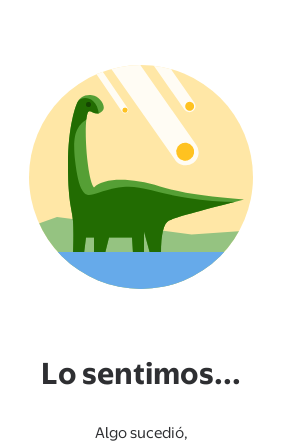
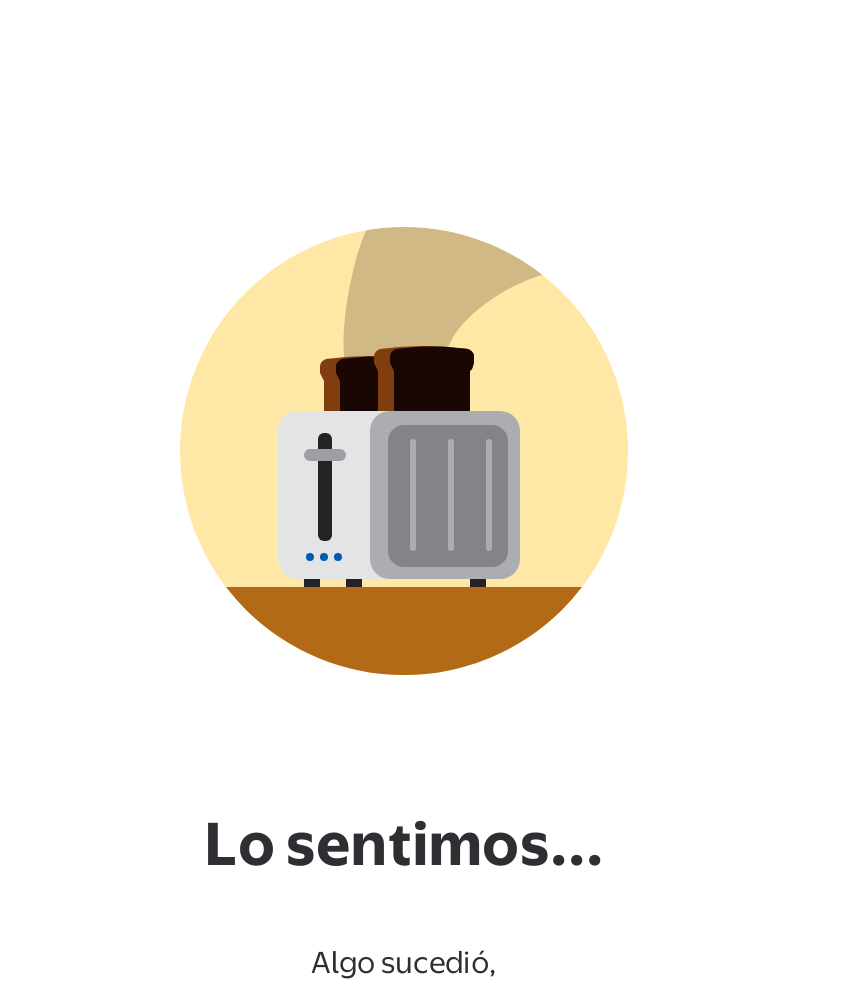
- [image]
+ [image]
